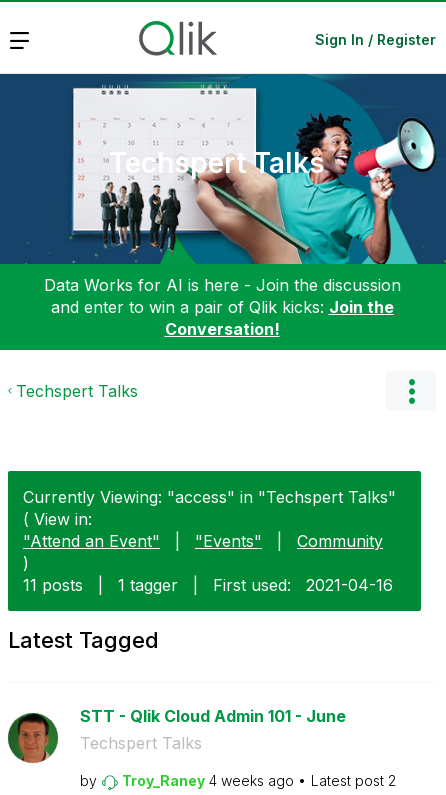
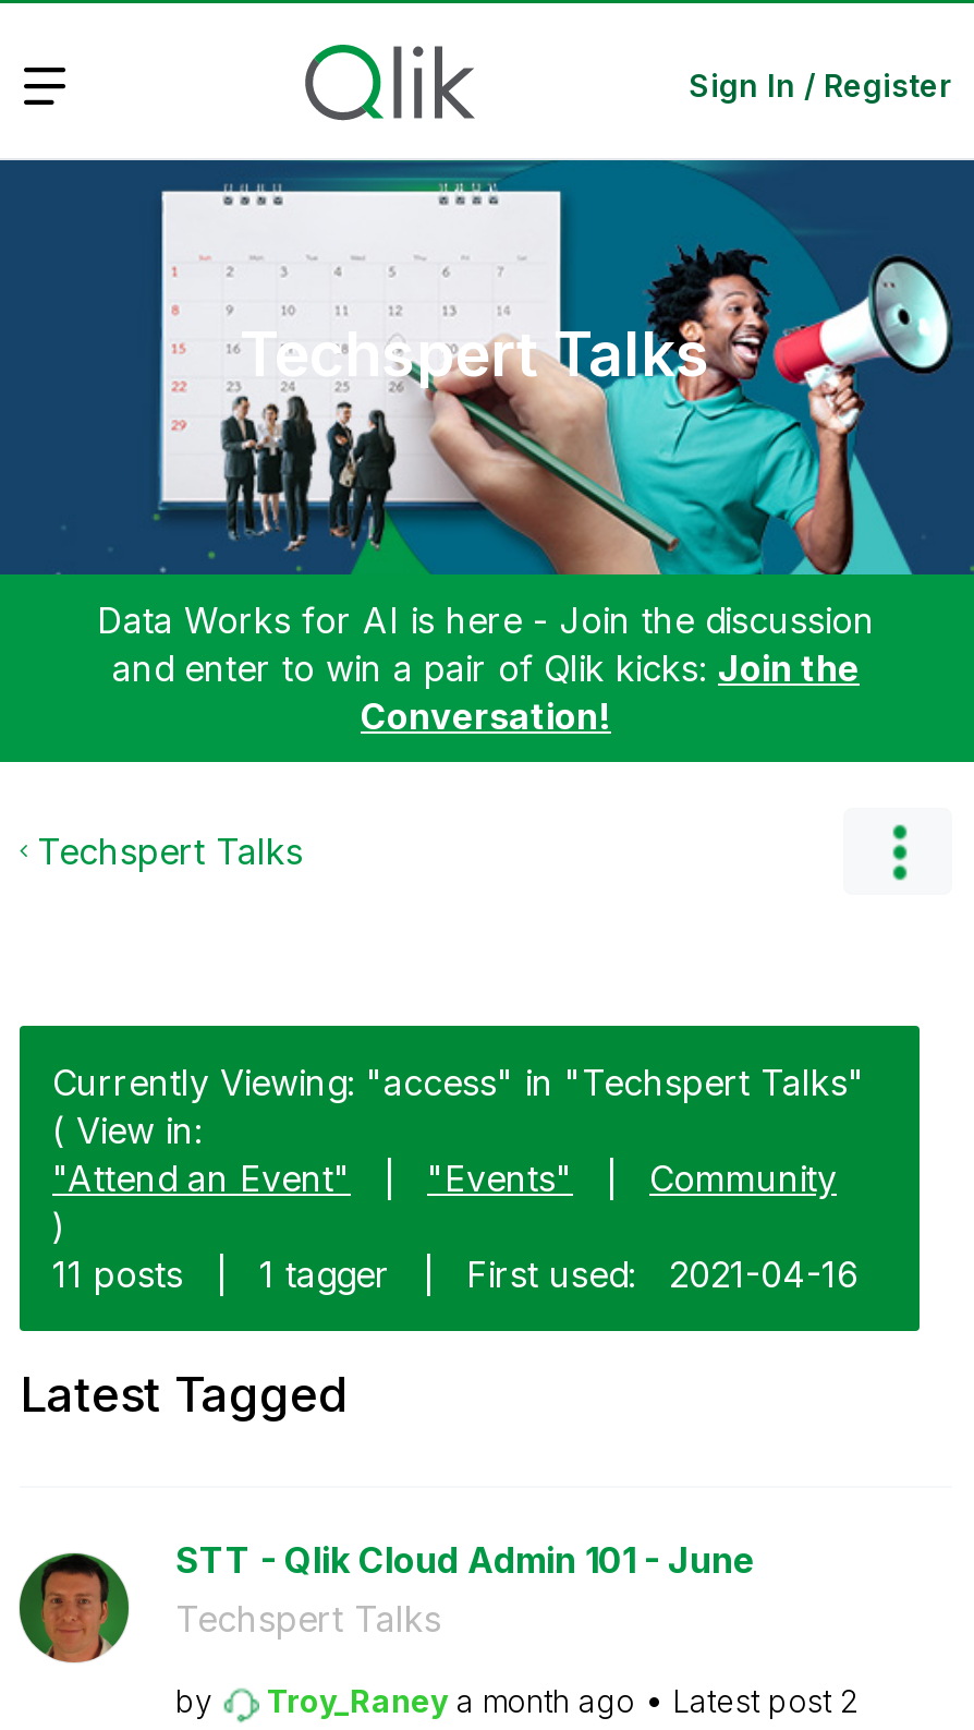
- Troy_Raney 4 weeks ago
+ Troy_Raney a month ago
